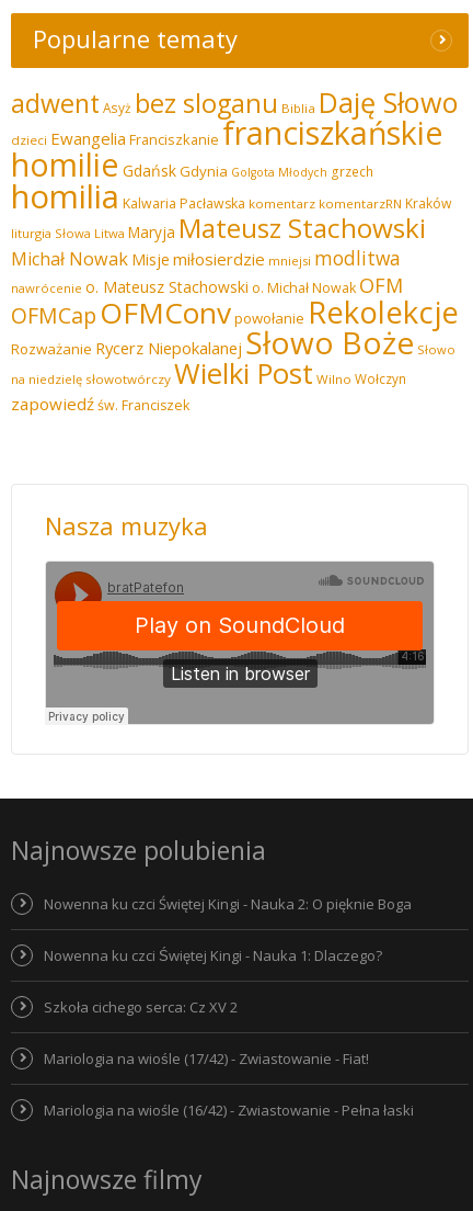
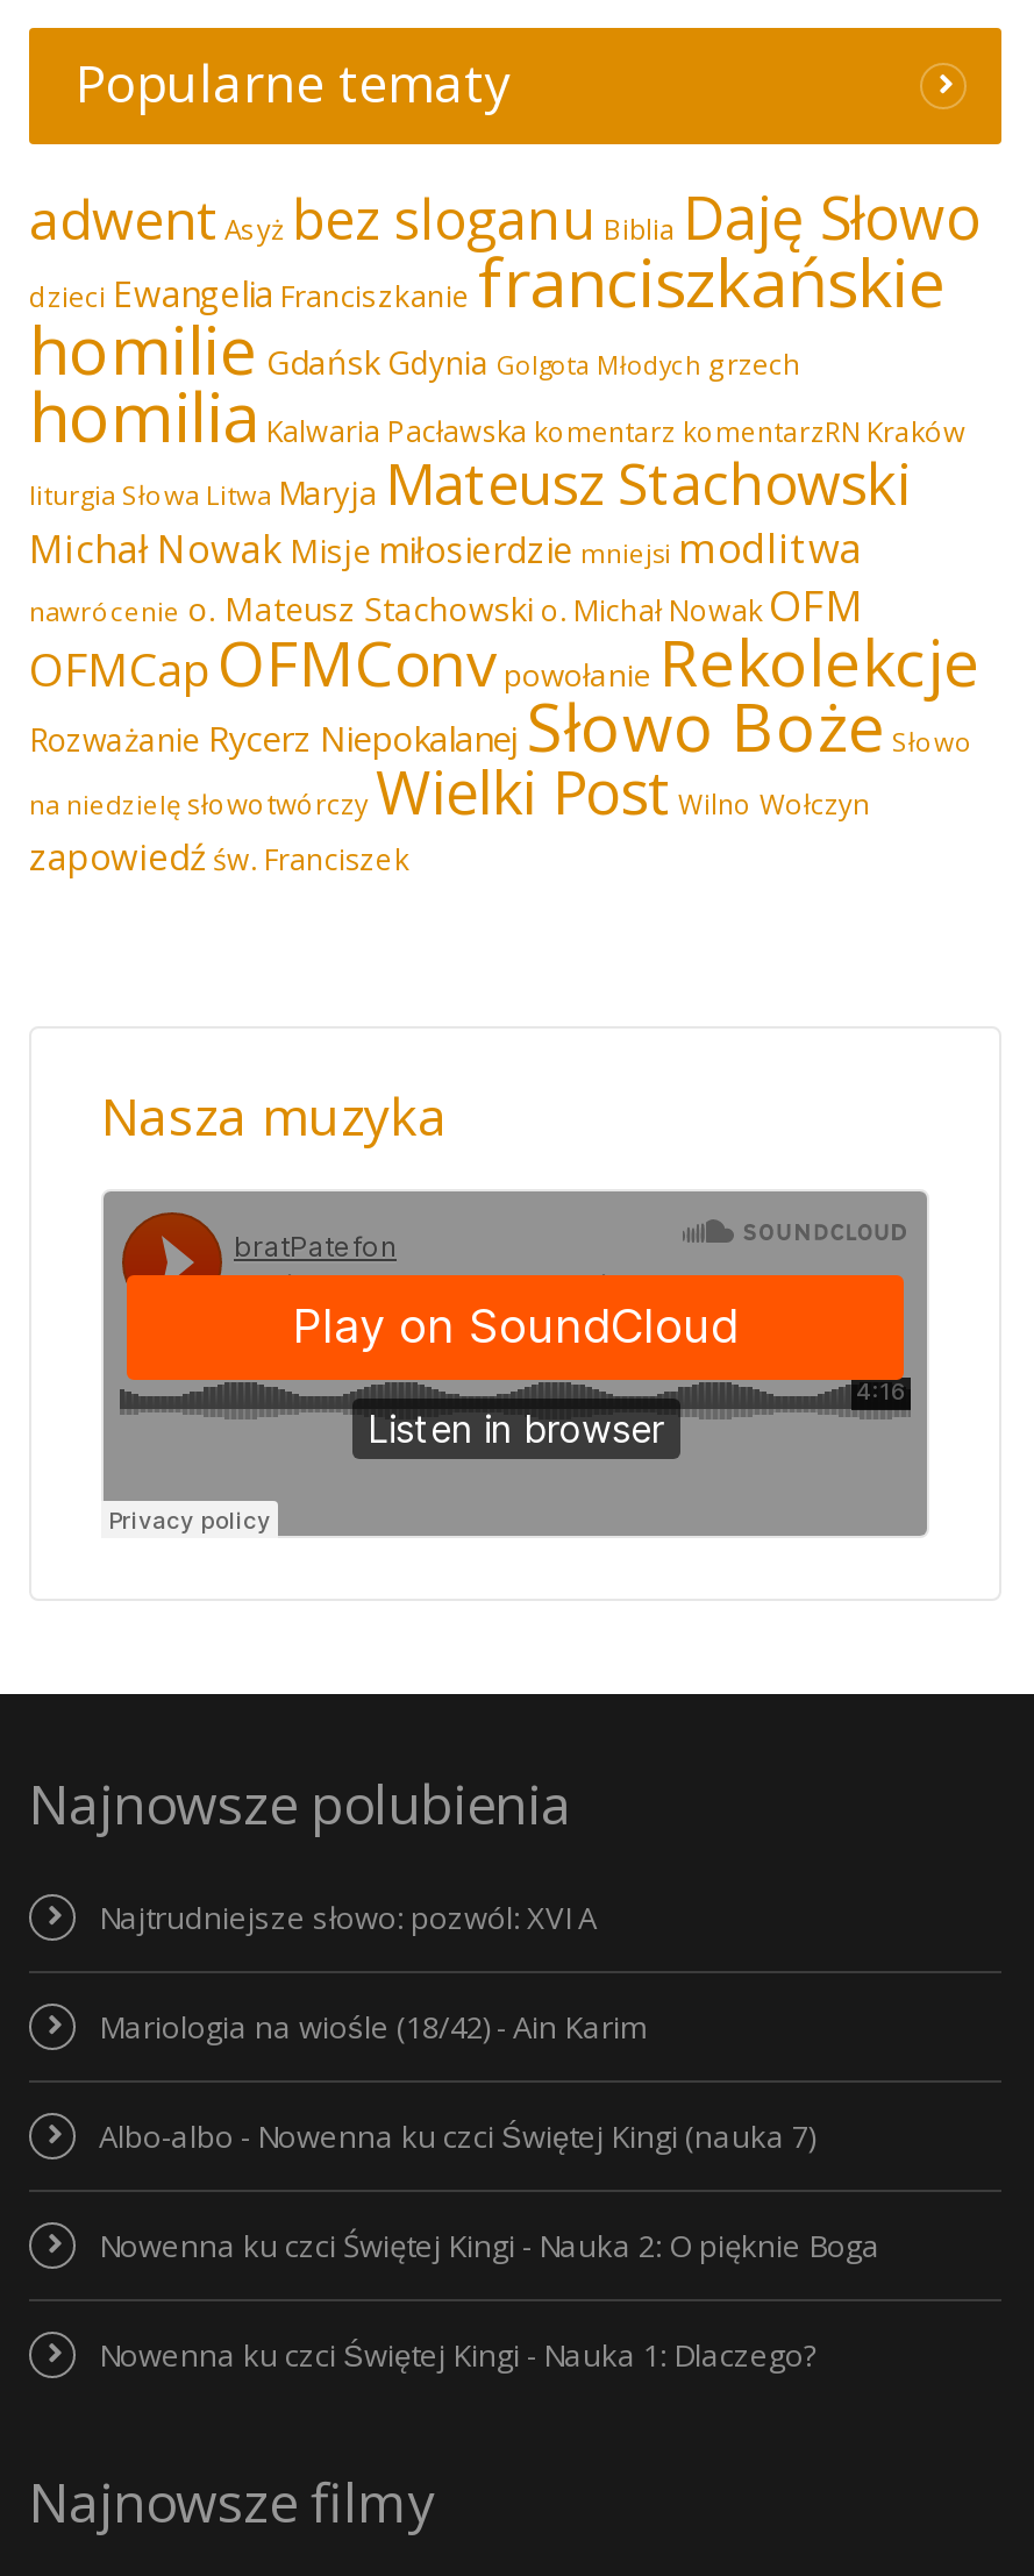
+ Najtrudniejsze słowo: pozwól: XVI A
+ Mariologia na wiośle (18/42) - Ain Karim
+ Albo-albo - Nowenna ku czci Świętej Kingi (nauka 7)

moved down: Nowenna ku czci Świętej Kingi - Nauka 2: O pięknie Boga | Nowenna ku czci Świętej Kingi - Nauka 1: Dlaczego?

- Szkoła cichego serca: Cz XV 2
- Mariologia na wiośle (17/42) - Zwiastowanie - Fiat!
- Mariologia na wiośle (16/42) - Zwiastowanie - Pełna łaski
